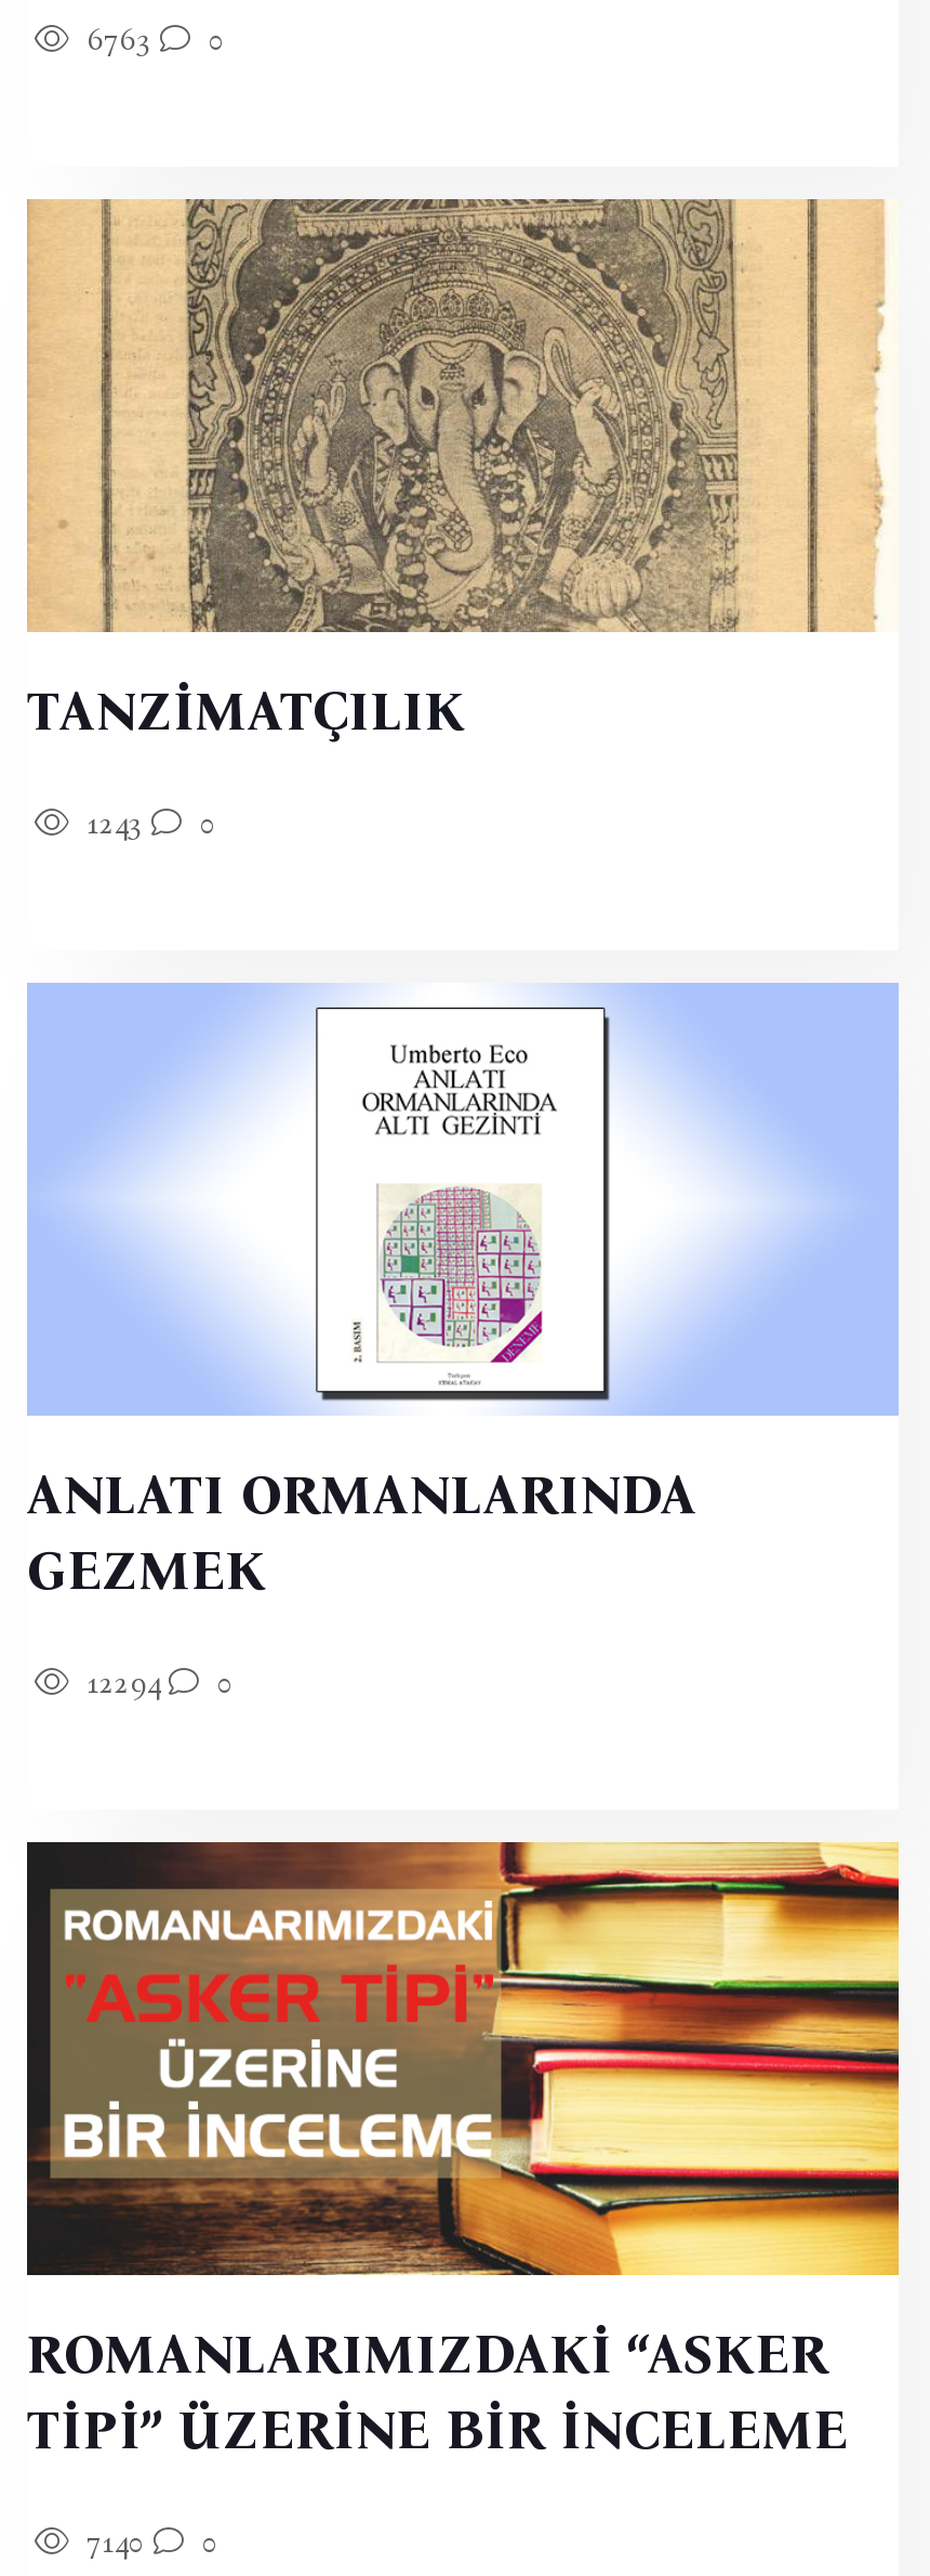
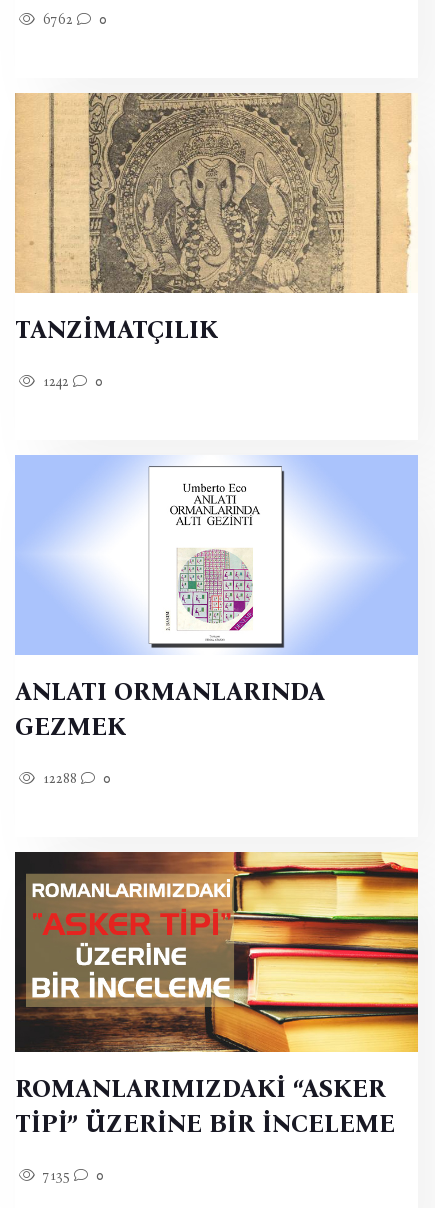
- 6763
+ 6762

- 1243
+ 1242

- 12294
+ 12288

- 7140
+ 7135
